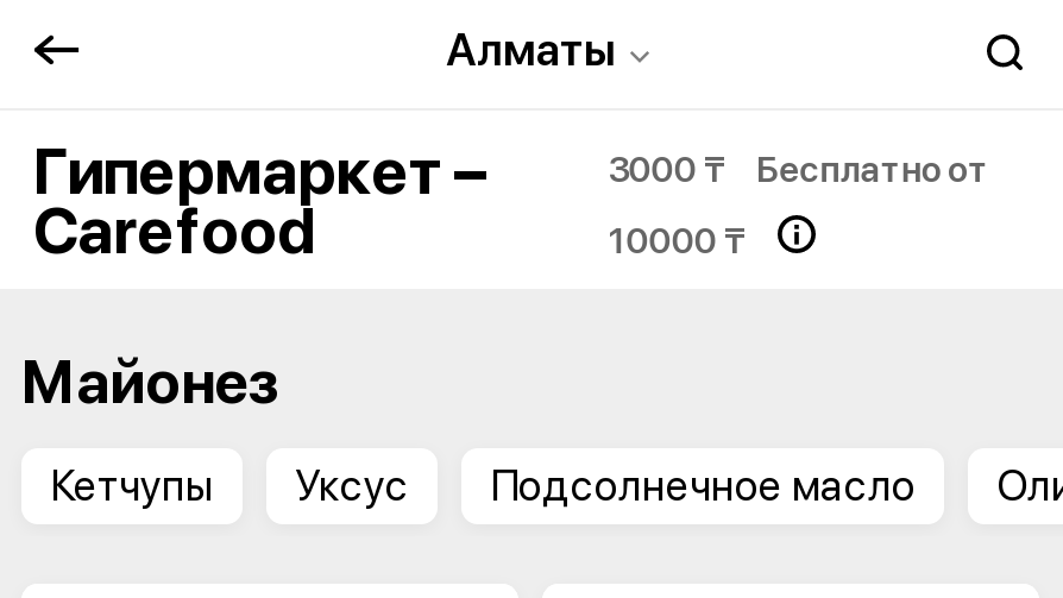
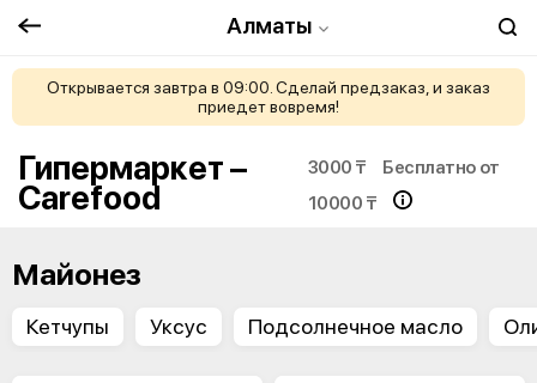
+ Открывается завтра в 09:00. Сделай предзаказ, и заказ
+ приедет вовремя!
